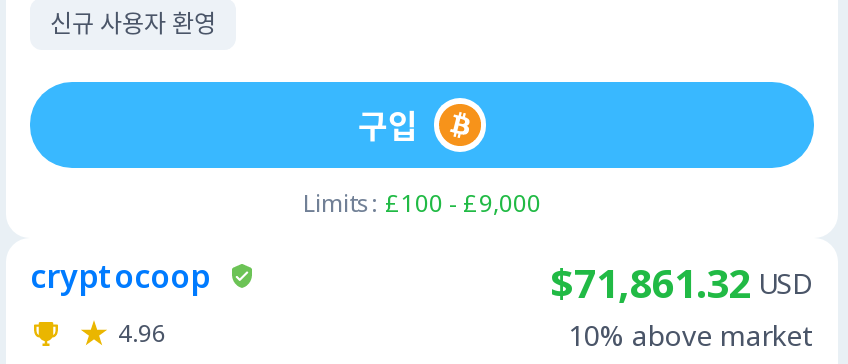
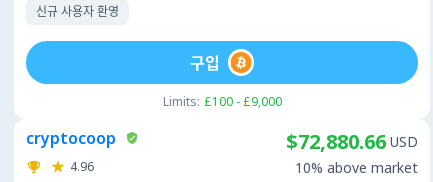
- $71,861.32 USD
+ $72,880.66 USD
